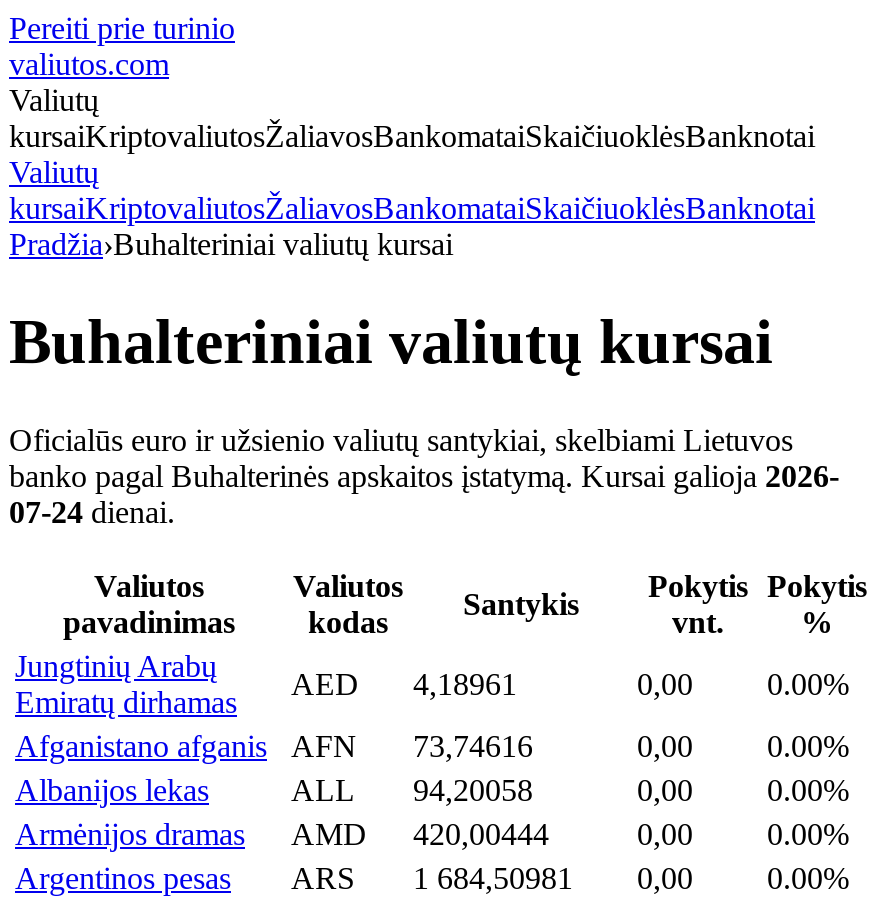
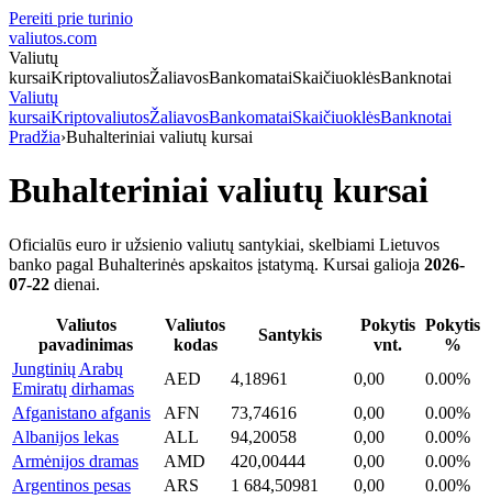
- 07-24 dienai.
+ 07-22 dienai.
